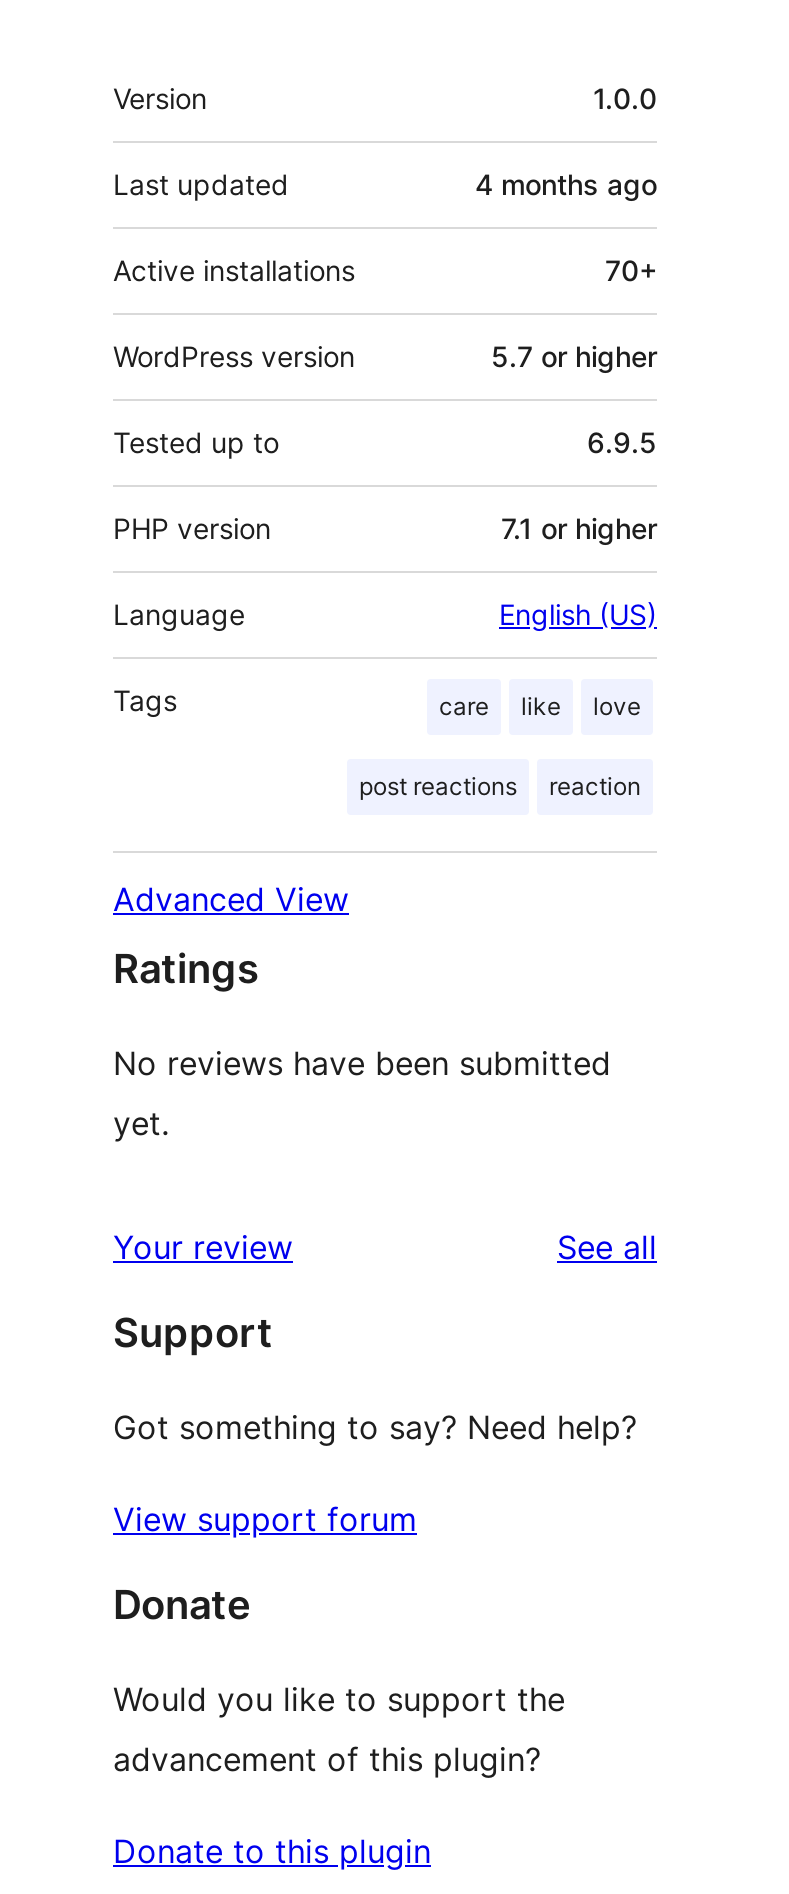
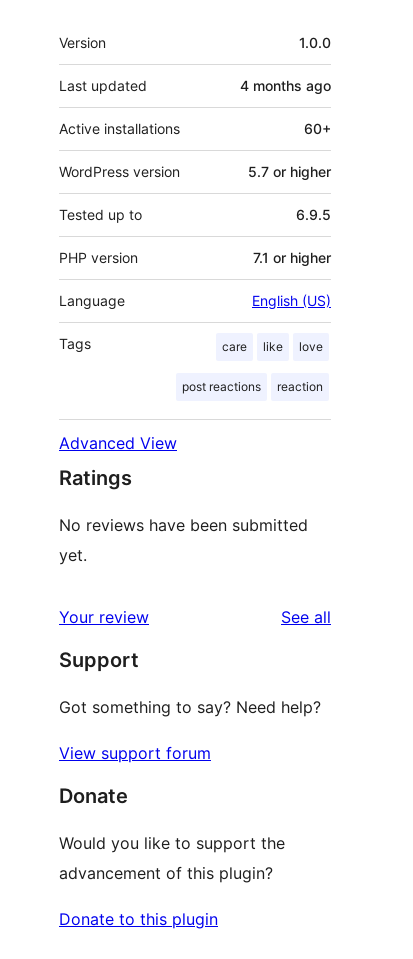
- 70+
+ 60+
